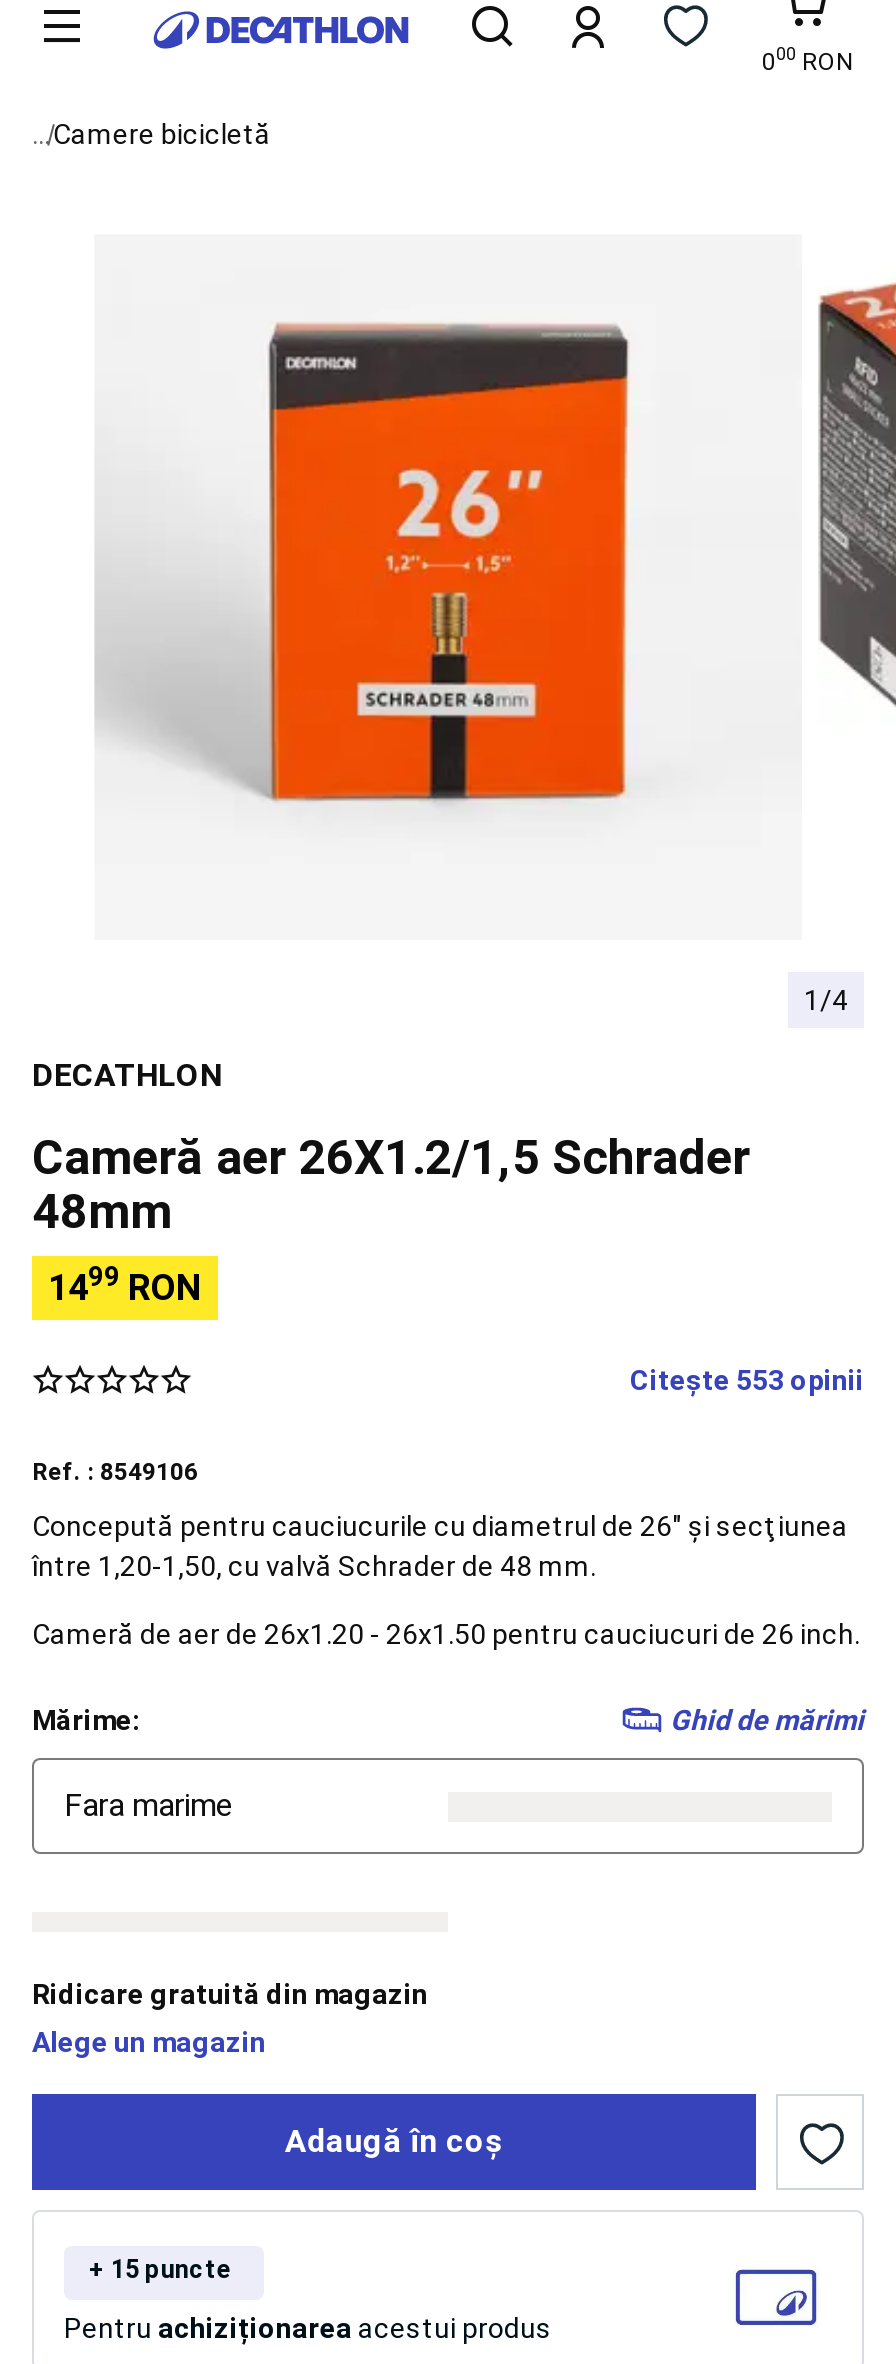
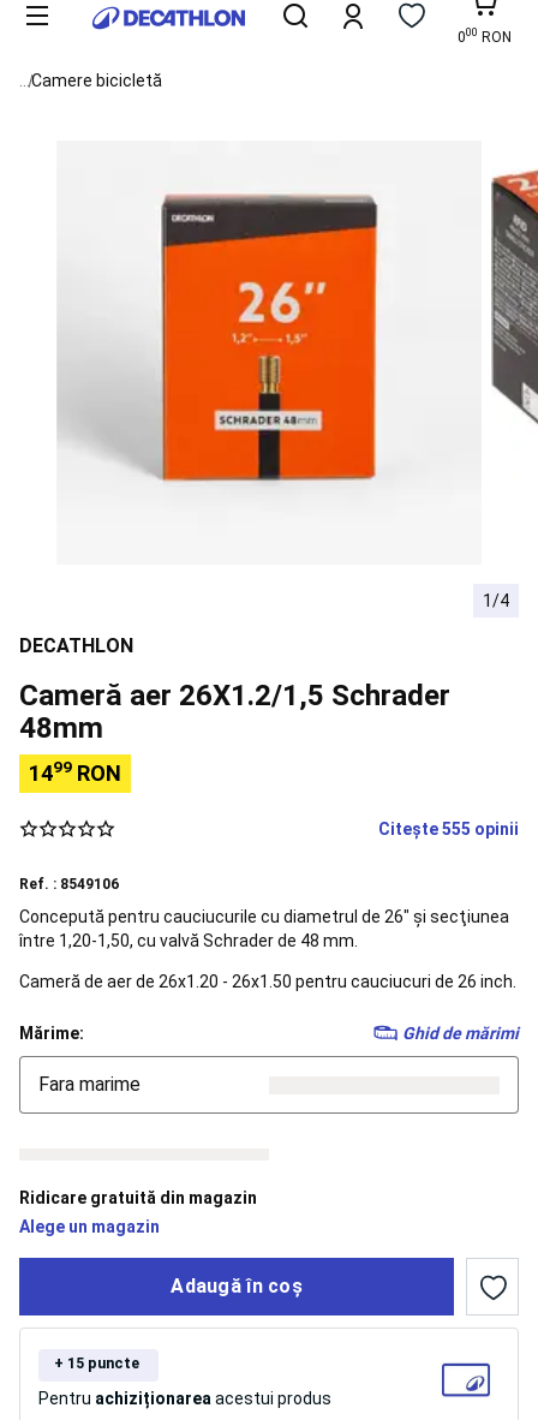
- Citește 553 opinii
+ Citește 555 opinii
